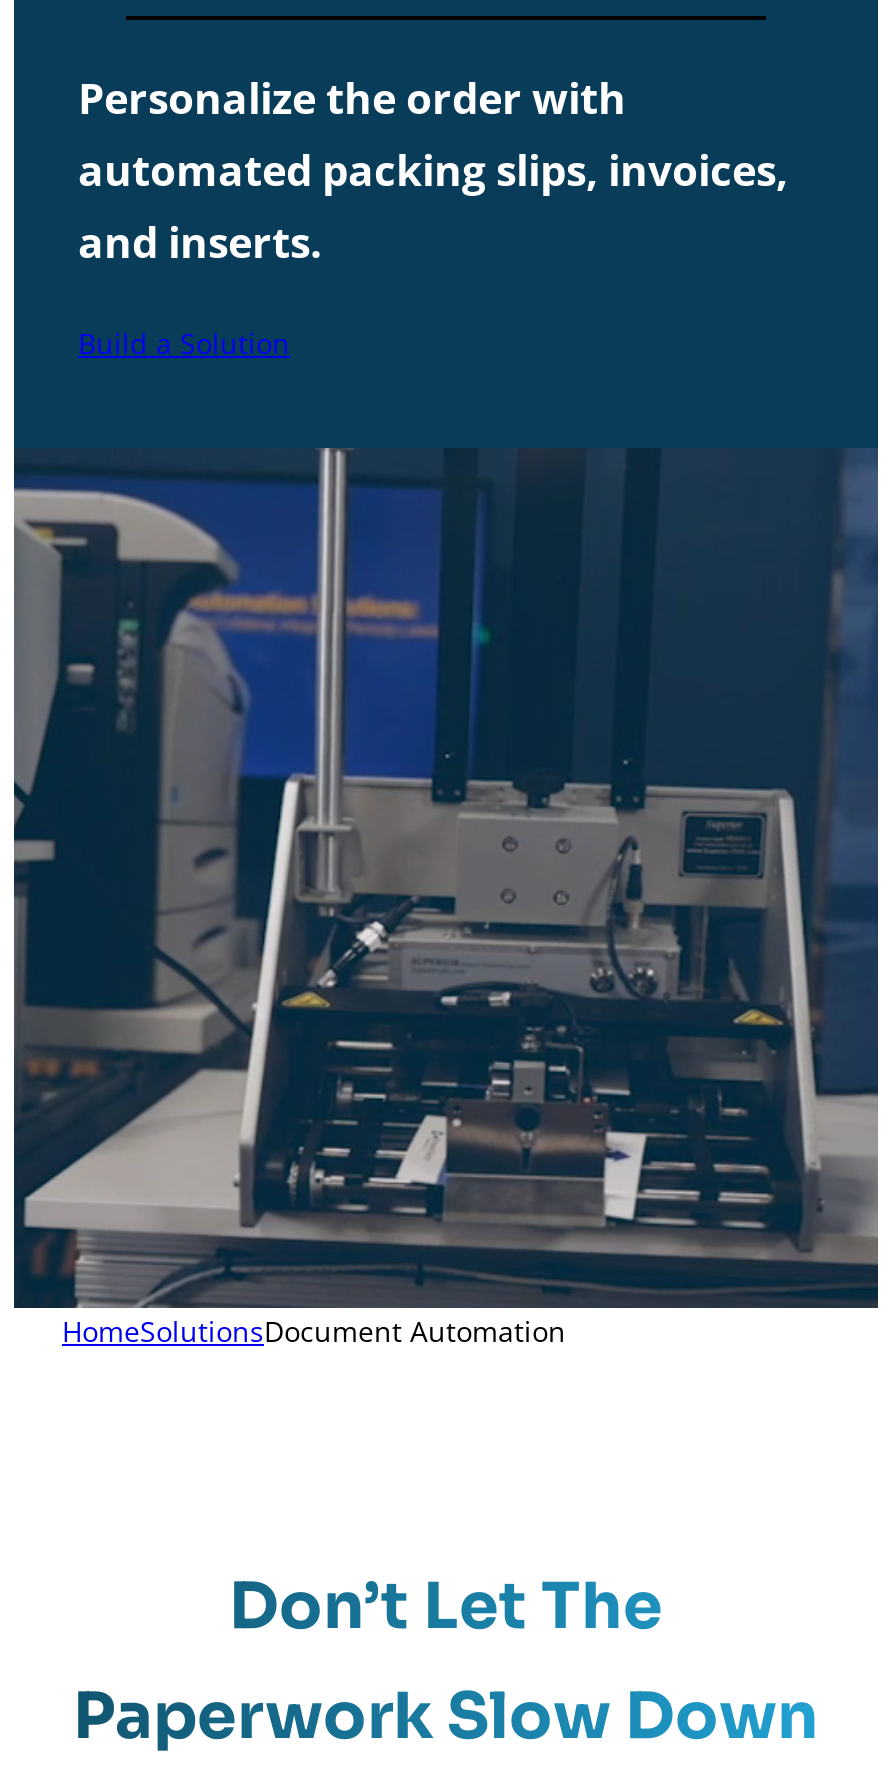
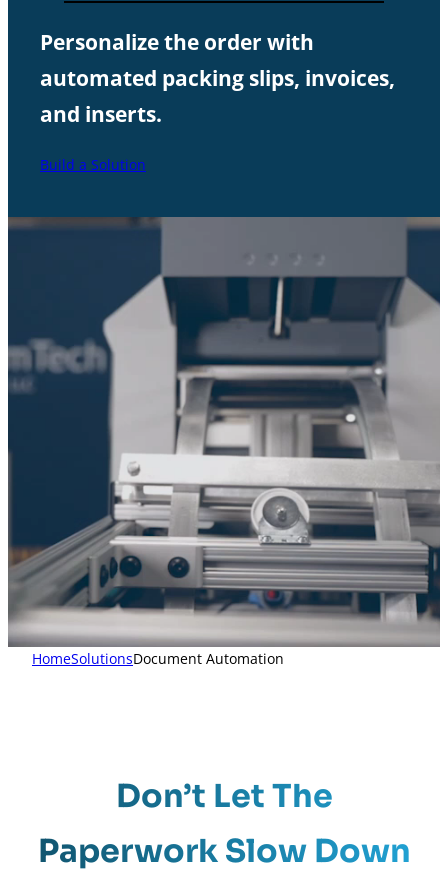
- [image]
+ [image]
